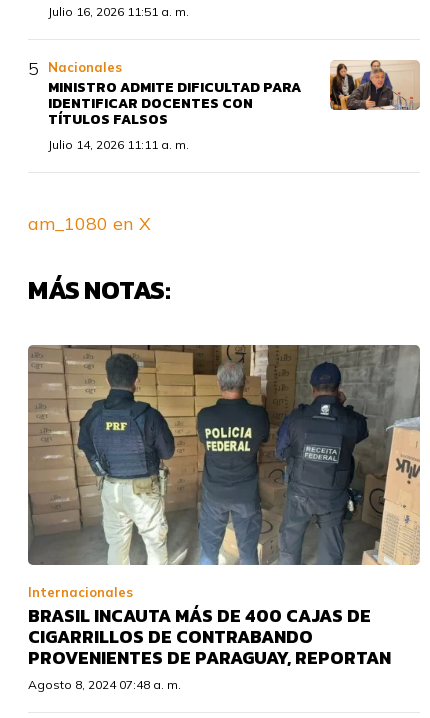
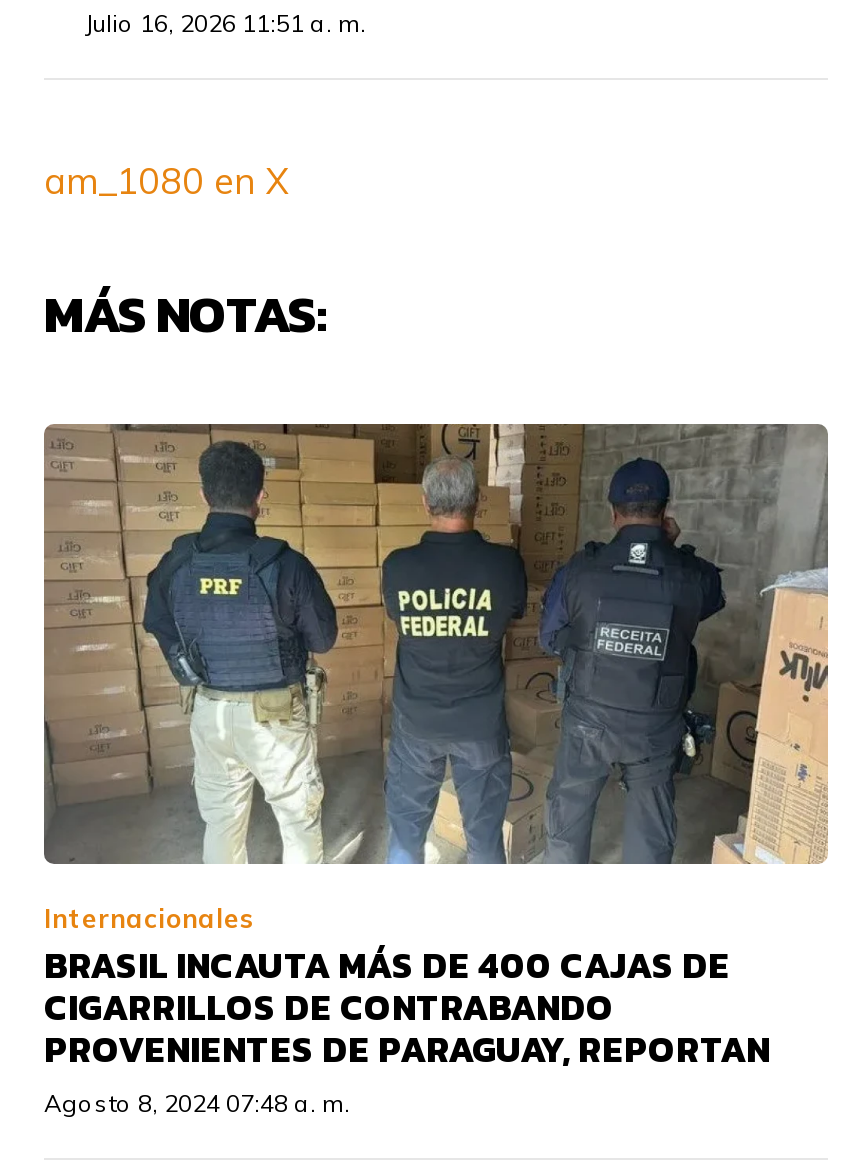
- [image]
- Nacionales
- MINISTRO ADMITE DIFICULTAD PARA
- IDENTIFICAR DOCENTES CON
- TÍTULOS FALSOS
- Julio 14, 2026 11:11 a. m.
